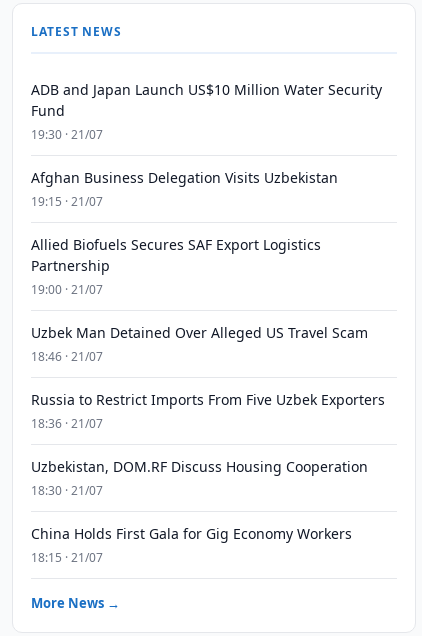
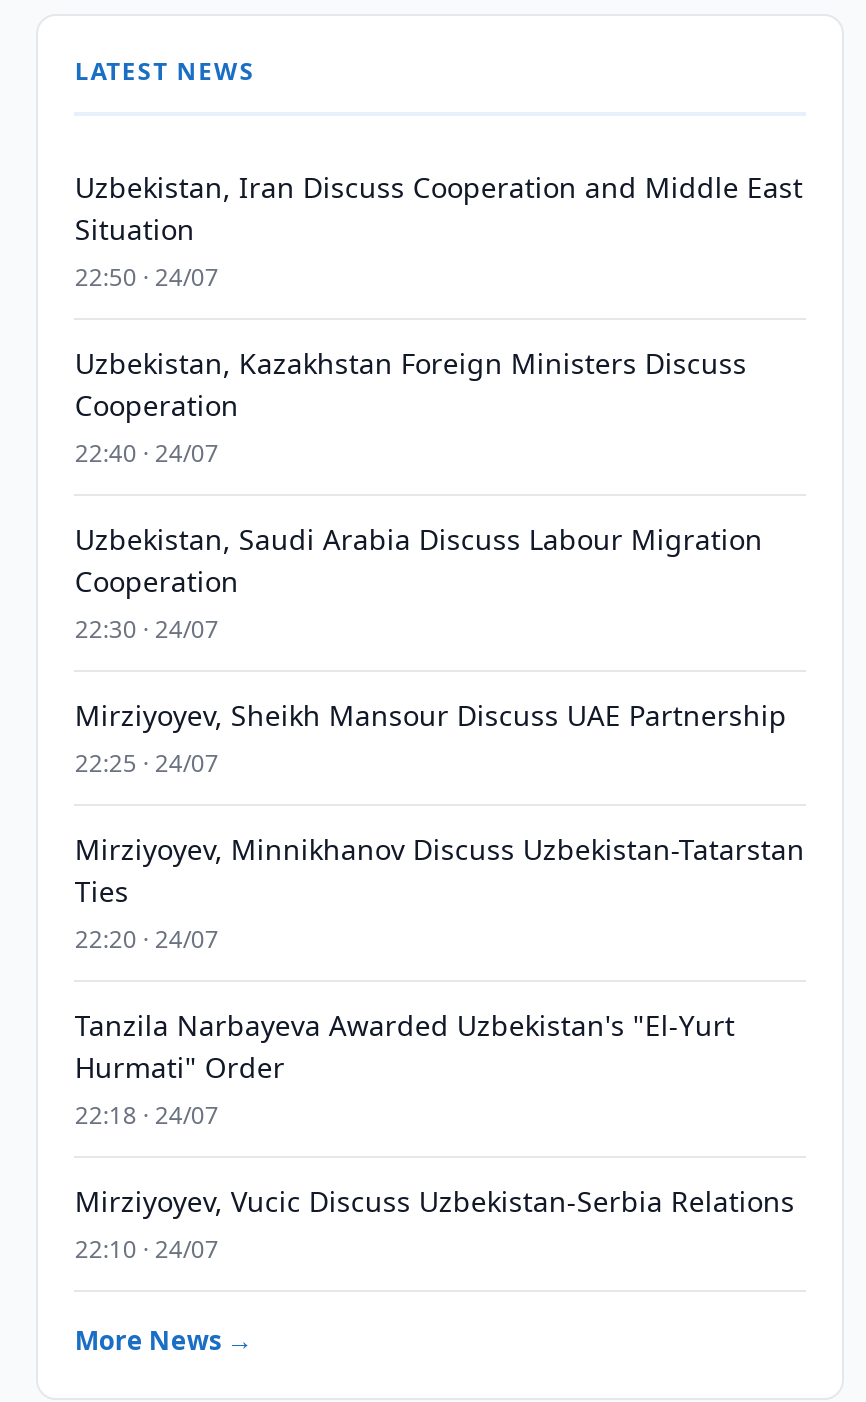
- ADB and Japan Launch US$10 Million Water Security
- Fund
- 19:30 · 21/07
+ Uzbekistan, Iran Discuss Cooperation and Middle East
+ Situation
+ 22:50 · 24/07

- Afghan Business Delegation Visits Uzbekistan
- 19:15 · 21/07
+ Uzbekistan, Kazakhstan Foreign Ministers Discuss
+ Cooperation
+ 22:40 · 24/07

- Allied Biofuels Secures SAF Export Logistics
- Partnership
- 19:00 · 21/07
+ Uzbekistan, Saudi Arabia Discuss Labour Migration
+ Cooperation
+ 22:30 · 24/07

- Uzbek Man Detained Over Alleged US Travel Scam
- 18:46 · 21/07
+ Mirziyoyev, Sheikh Mansour Discuss UAE Partnership
+ 22:25 · 24/07

- Russia to Restrict Imports From Five Uzbek Exporters
- 18:36 · 21/07
+ Mirziyoyev, Minnikhanov Discuss Uzbekistan-Tatarstan
+ Ties
+ 22:20 · 24/07

- Uzbekistan, DOM.RF Discuss Housing Cooperation
- 18:30 · 21/07
+ Tanzila Narbayeva Awarded Uzbekistan's "El-Yurt
+ Hurmati" Order
+ 22:18 · 24/07

- China Holds First Gala for Gig Economy Workers
- 18:15 · 21/07
+ Mirziyoyev, Vucic Discuss Uzbekistan-Serbia Relations
+ 22:10 · 24/07
